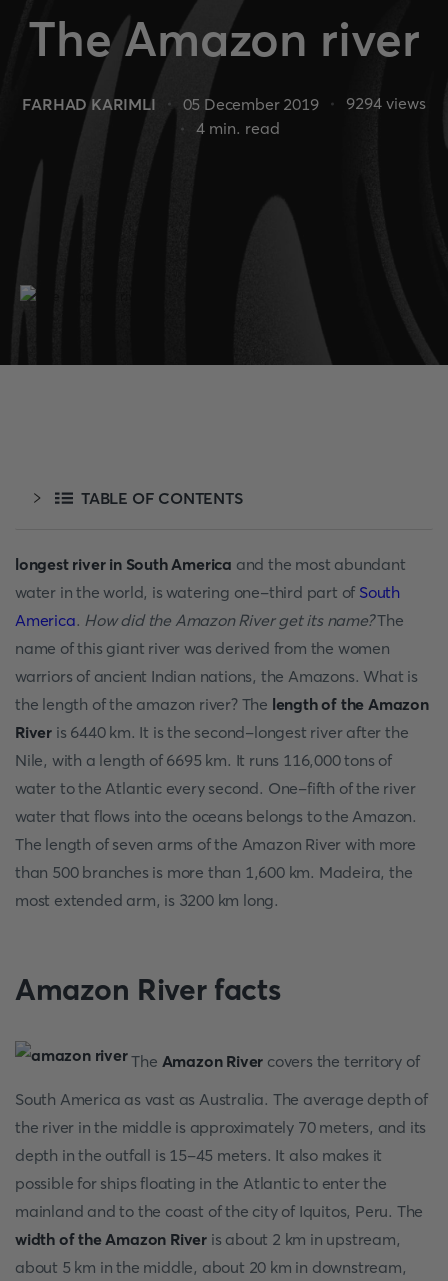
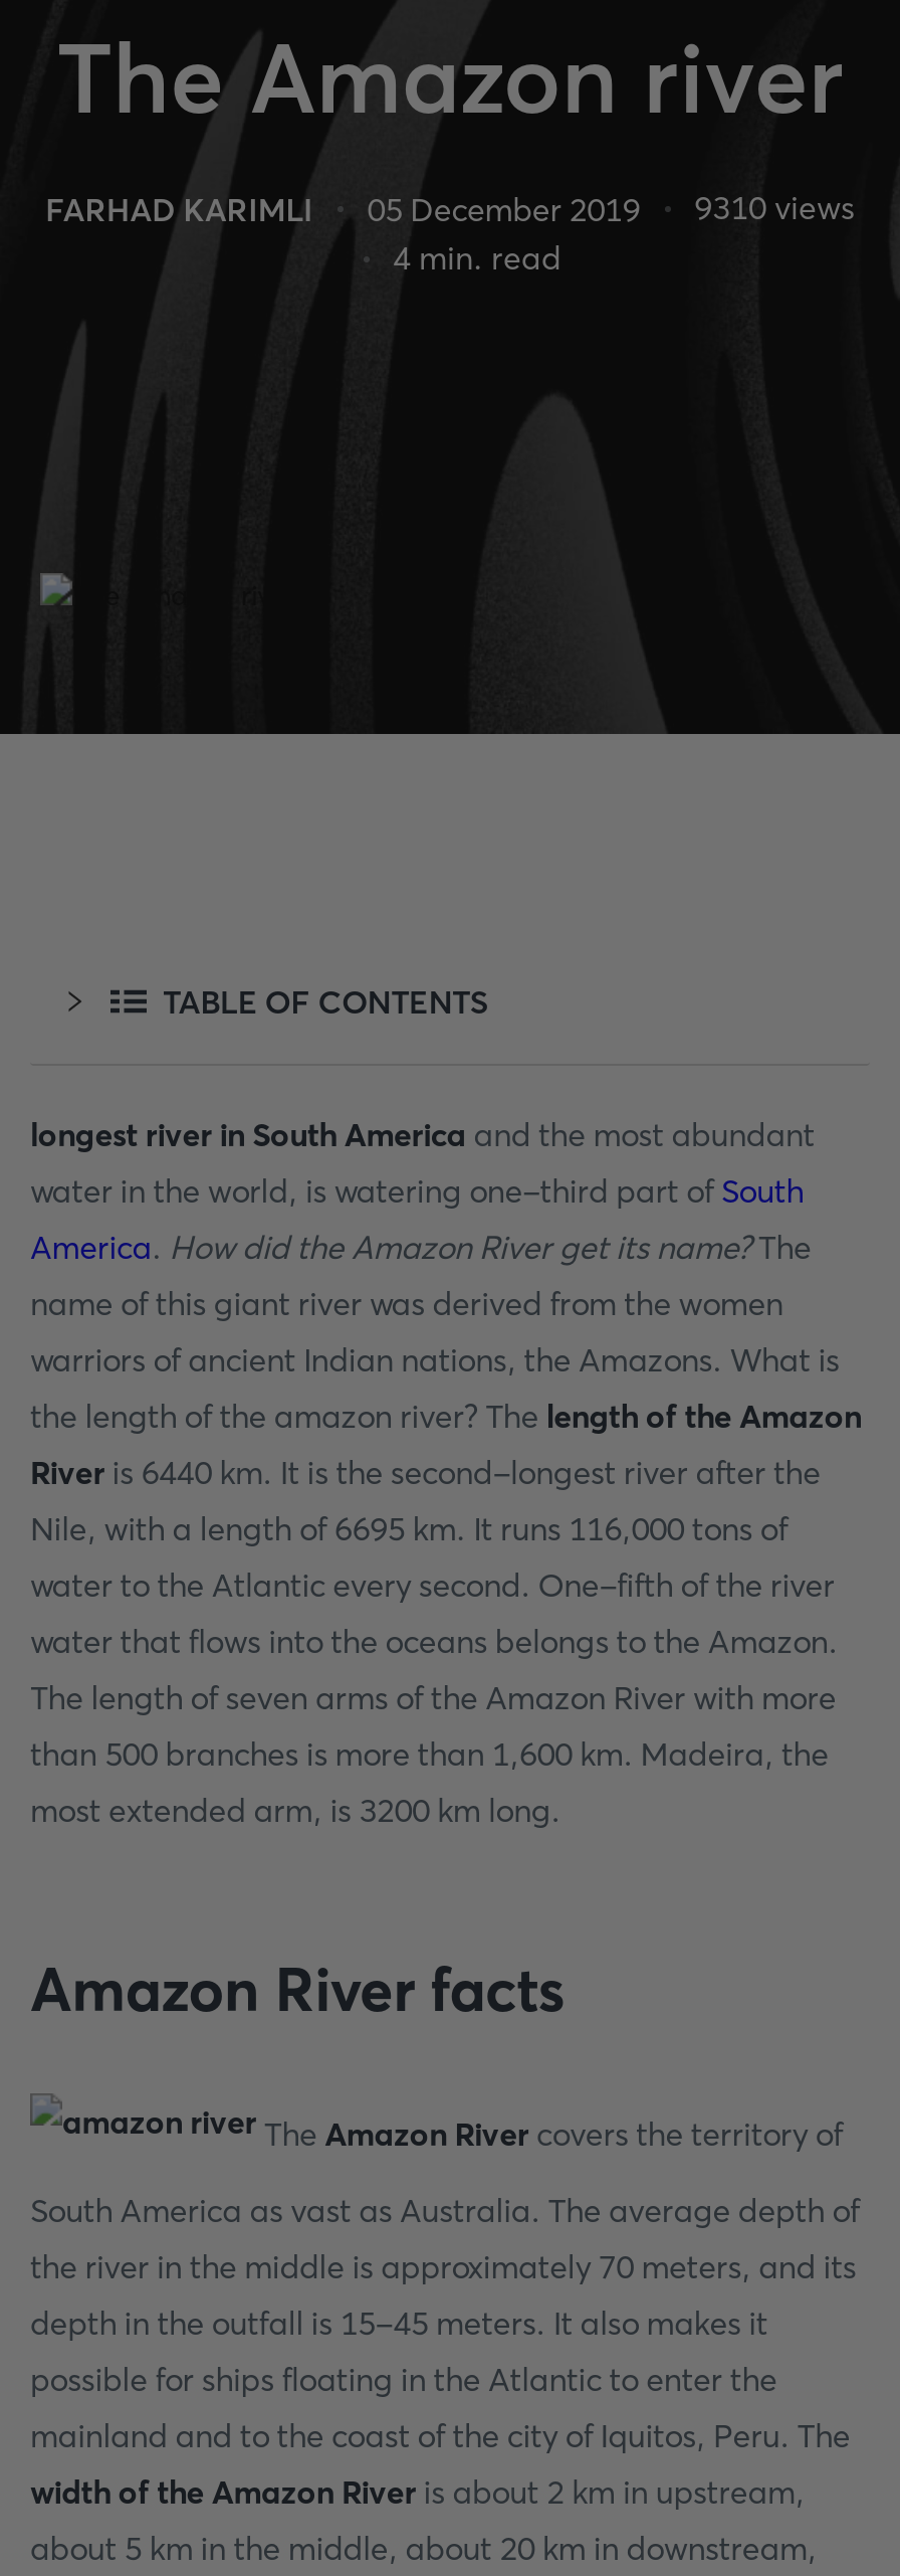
- FARHAD KARIMLI 05 December 2019 9294 views
+ FARHAD KARIMLI 05 December 2019 9310 views
